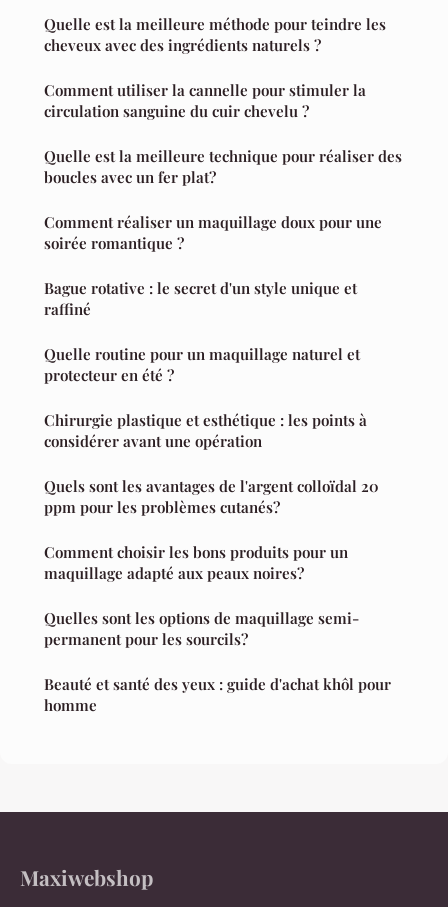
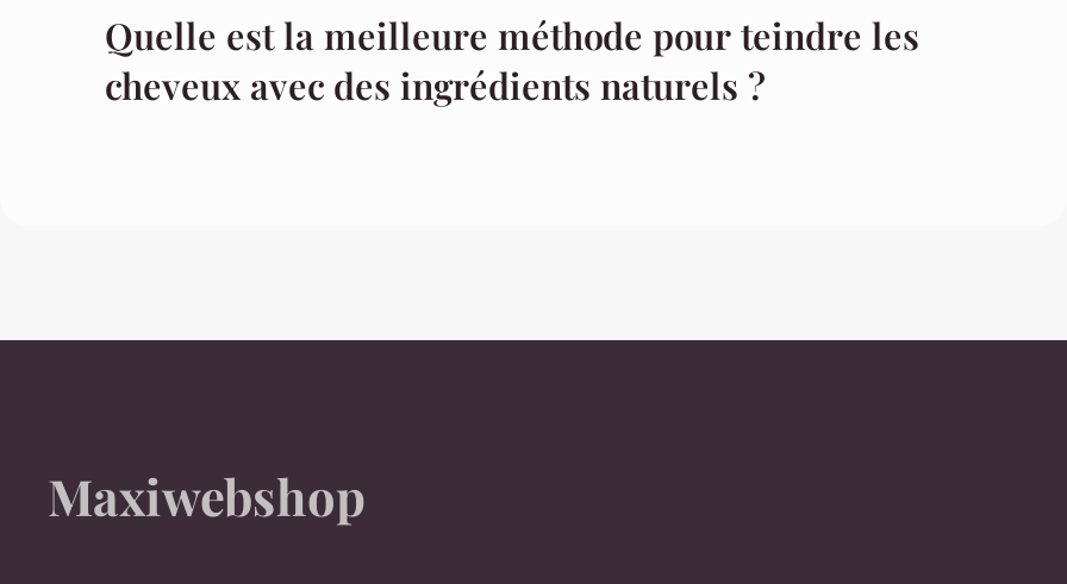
- Comment utiliser la cannelle pour stimuler la
- circulation sanguine du cuir chevelu ?
- Quelle est la meilleure technique pour réaliser des
- boucles avec un fer plat?
- Comment réaliser un maquillage doux pour une
- soirée romantique ?
- Bague rotative : le secret d'un style unique et
- raffiné
- Quelle routine pour un maquillage naturel et
- protecteur en été ?
- Chirurgie plastique et esthétique : les points à
- considérer avant une opération
- Quels sont les avantages de l'argent colloïdal 20
- ppm pour les problèmes cutanés?
- Comment choisir les bons produits pour un
- maquillage adapté aux peaux noires?
- Quelles sont les options de maquillage semi-
- permanent pour les sourcils?
- Beauté et santé des yeux : guide d'achat khôl pour
- homme
